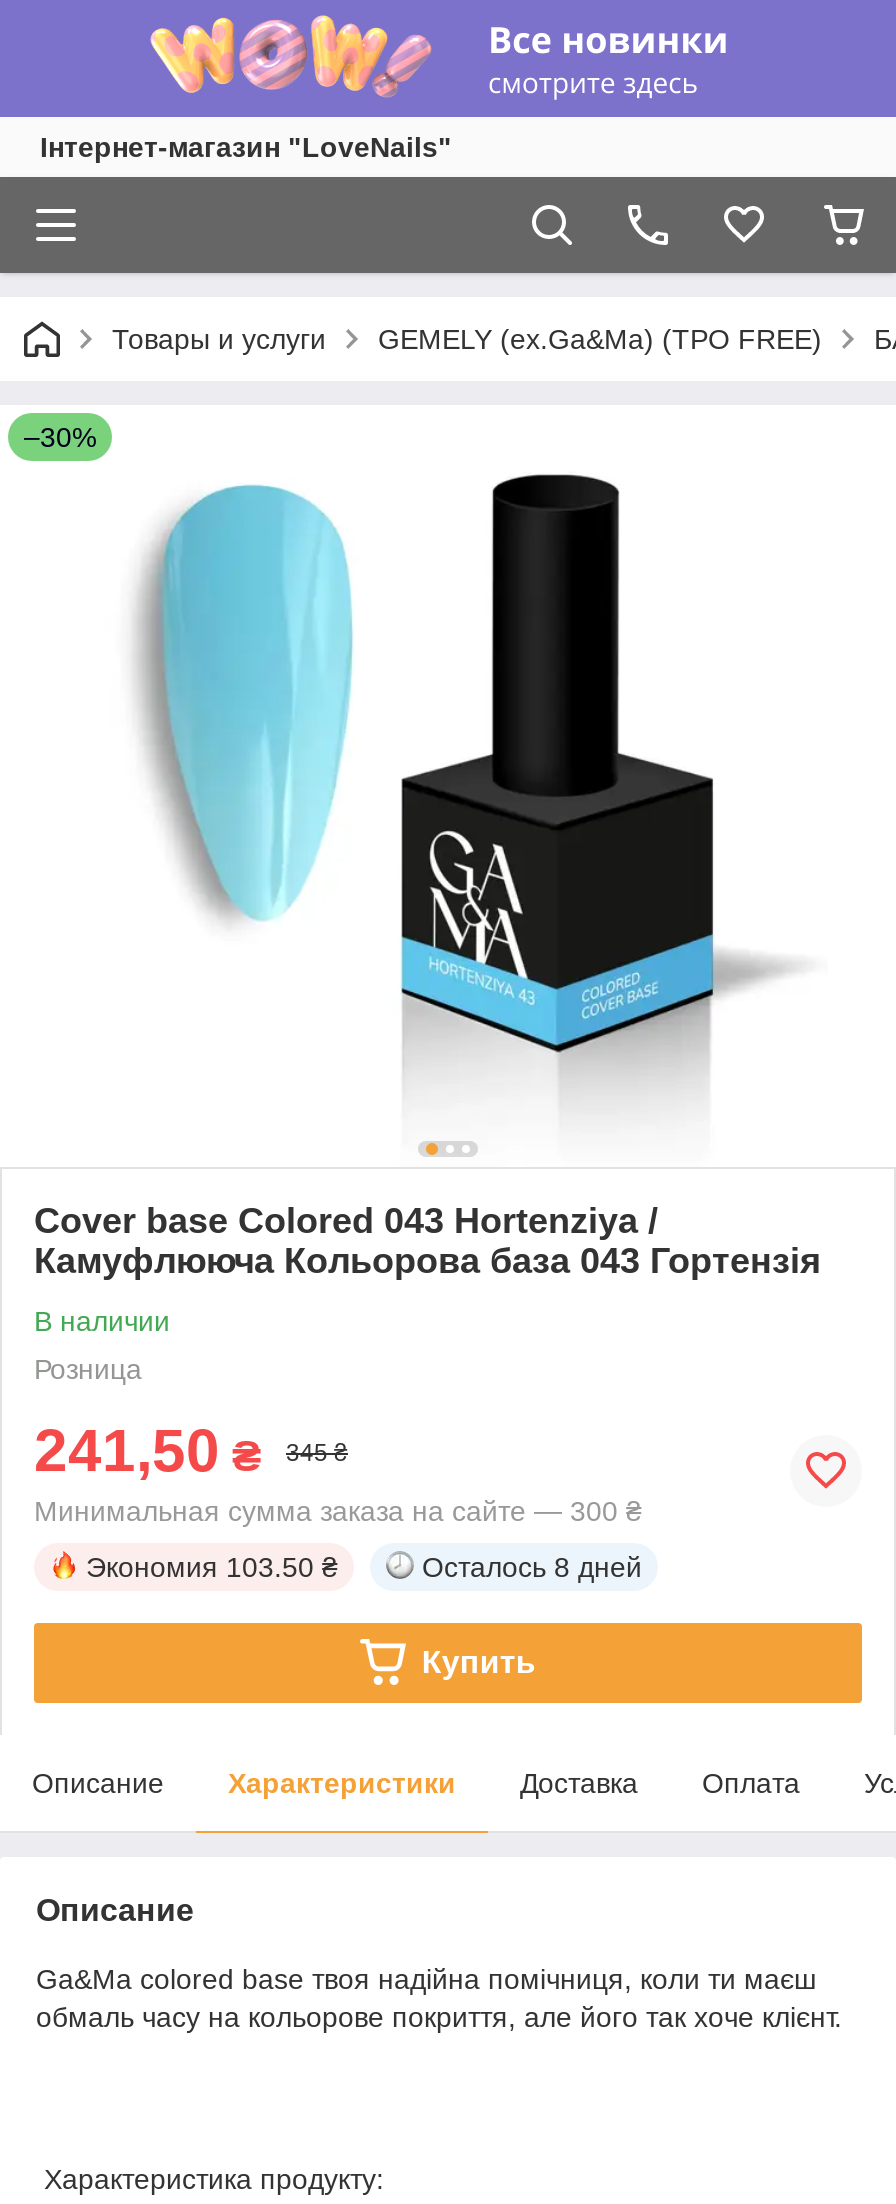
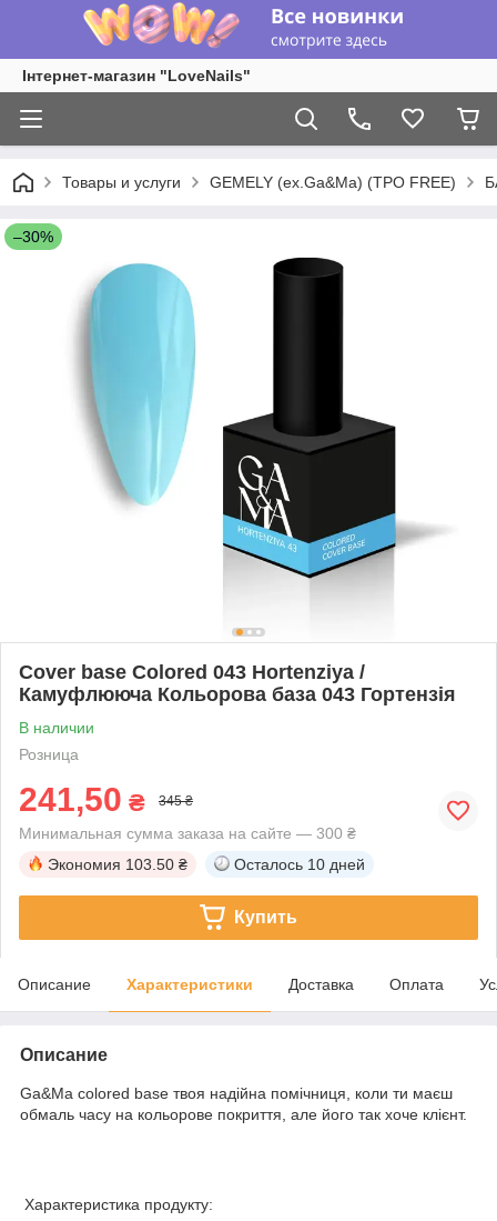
- Осталось 8 дней
+ Осталось 10 дней
